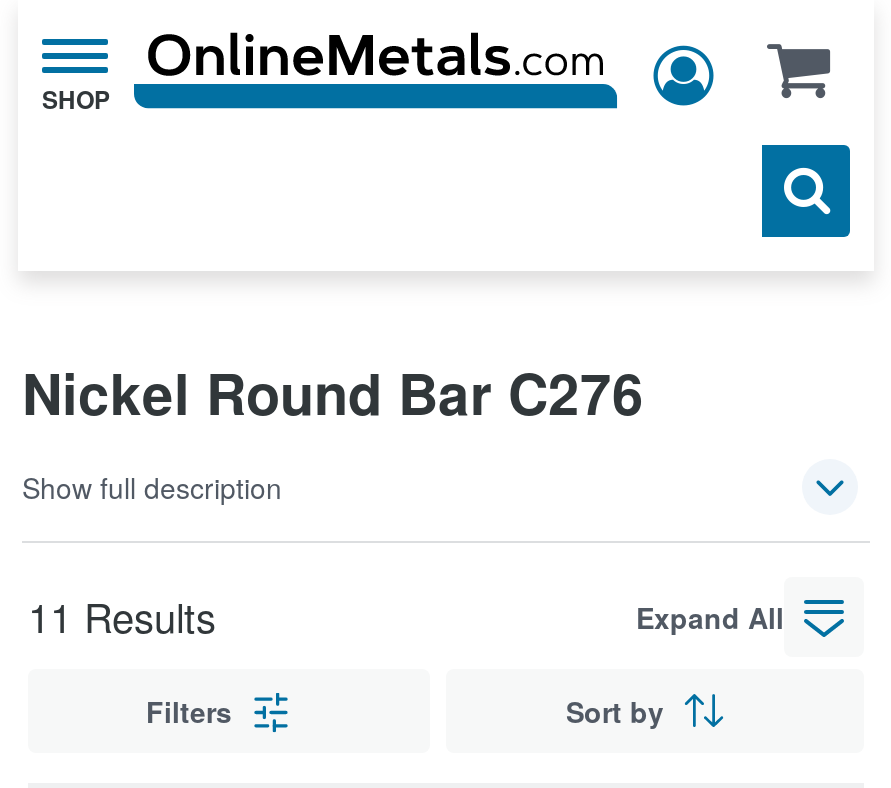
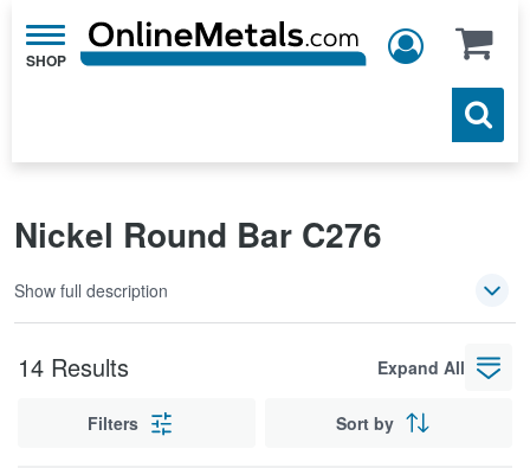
- 11 Results
+ 14 Results
